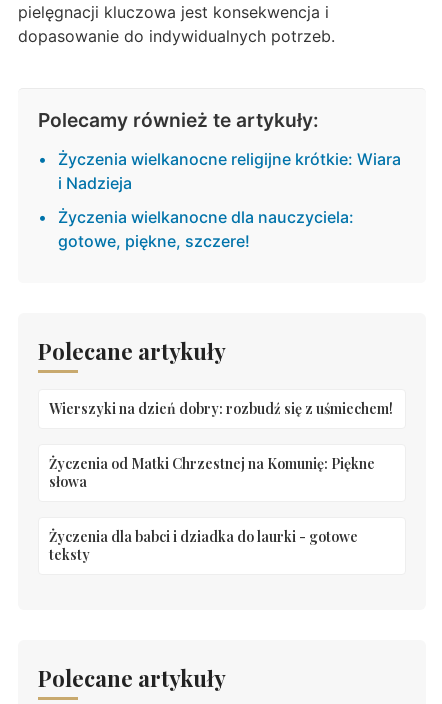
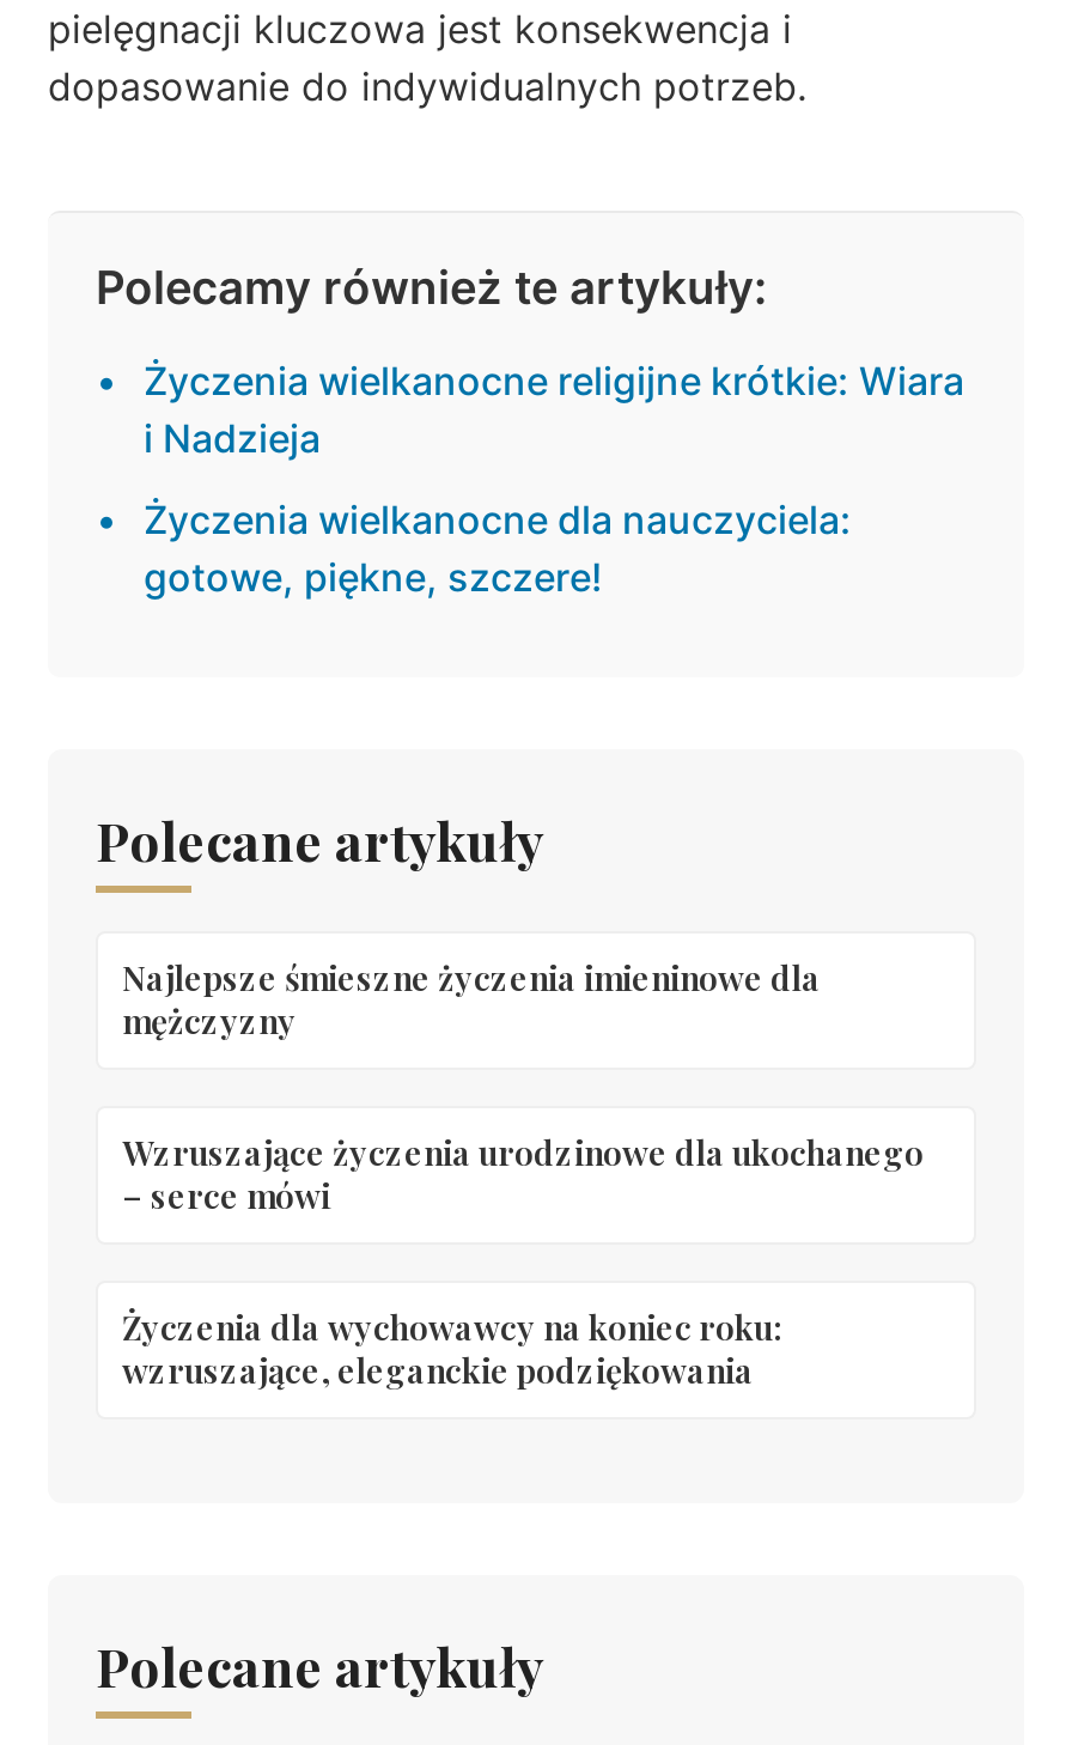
- Wierszyki na dzień dobry: rozbudź się z uśmiechem!
+ Najlepsze śmieszne życzenia imieninowe dla
+ mężczyzny

- Życzenia od Matki Chrzestnej na Komunię: Piękne
- słowa
+ Wzruszające życzenia urodzinowe dla ukochanego
+ – serce mówi

- Życzenia dla babci i dziadka do laurki - gotowe
- teksty
+ Życzenia dla wychowawcy na koniec roku:
+ wzruszające, eleganckie podziękowania
